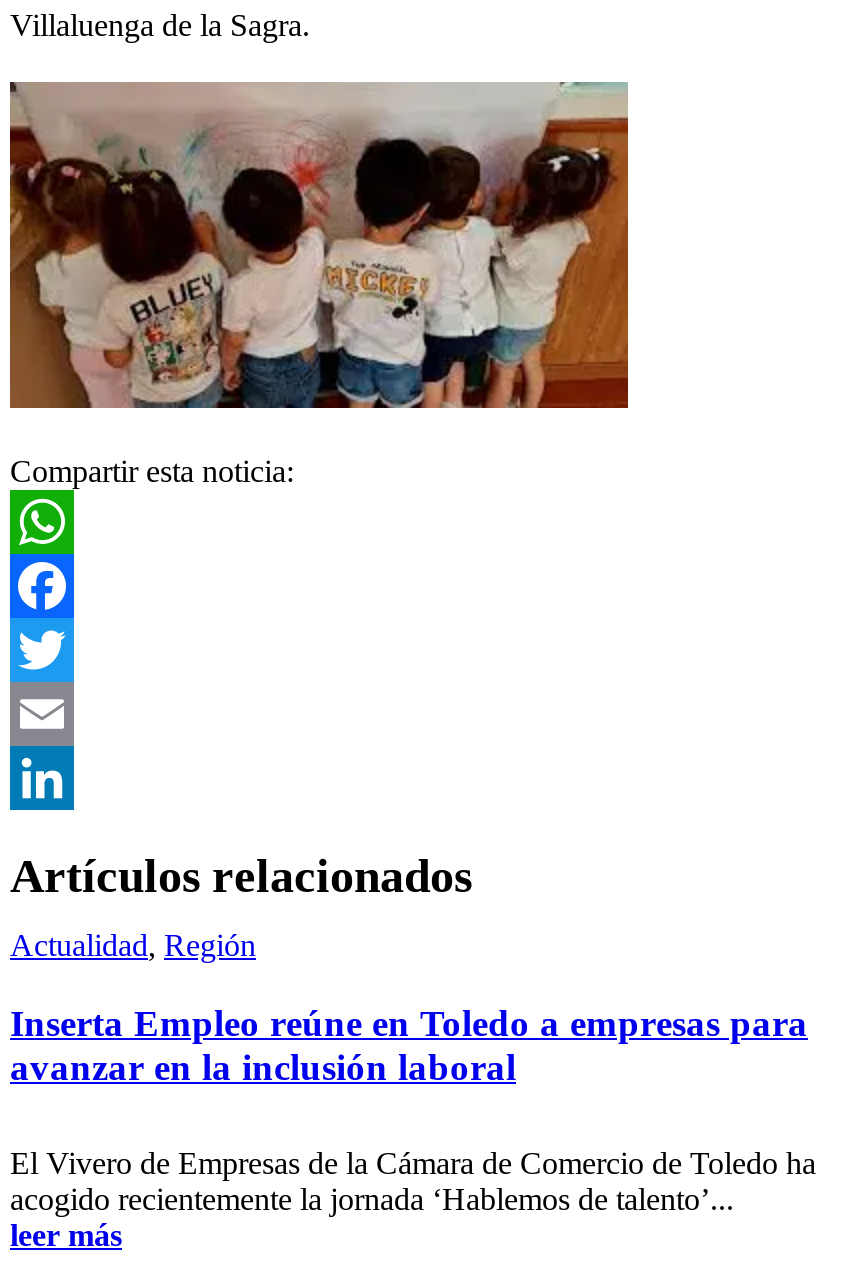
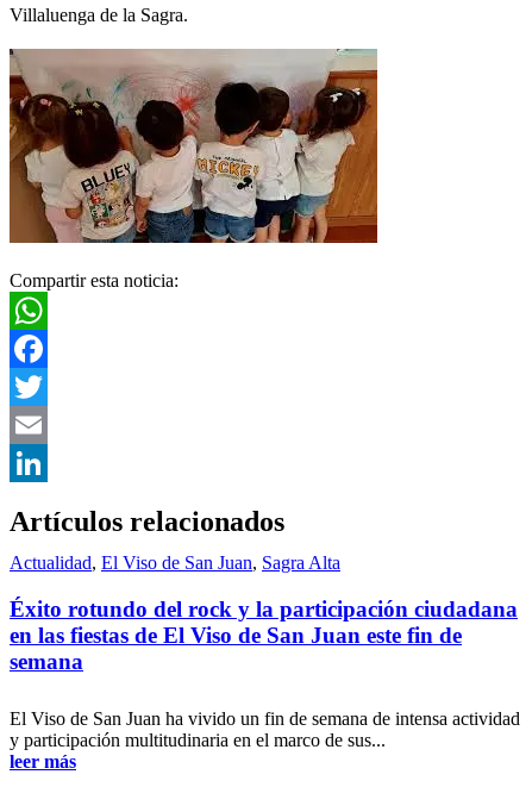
- Actualidad, Región
+ Actualidad, El Viso de San Juan, Sagra Alta

- Inserta Empleo reúne en Toledo a empresas para
- avanzar en la inclusión laboral
+ Éxito rotundo del rock y la participación ciudadana
+ en las fiestas de El Viso de San Juan este fin de
+ semana

- El Vivero de Empresas de la Cámara de Comercio de Toledo ha
- acogido recientemente la jornada ‘Hablemos de talento’...
+ El Viso de San Juan ha vivido un fin de semana de intensa actividad
+ y participación multitudinaria en el marco de sus...
